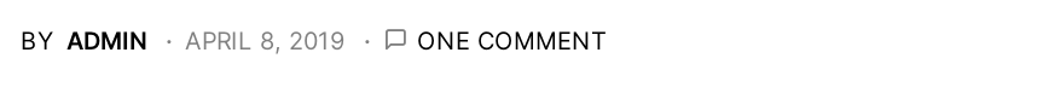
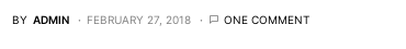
- BY ADMIN APRIL 8, 2019
+ BY ADMIN FEBRUARY 27, 2018
